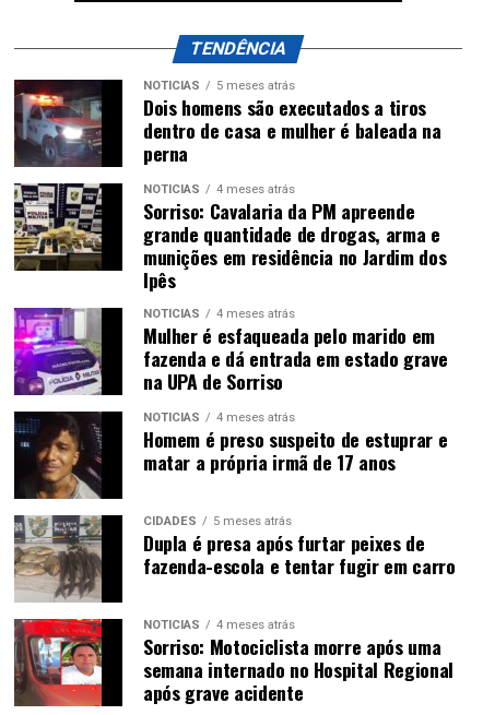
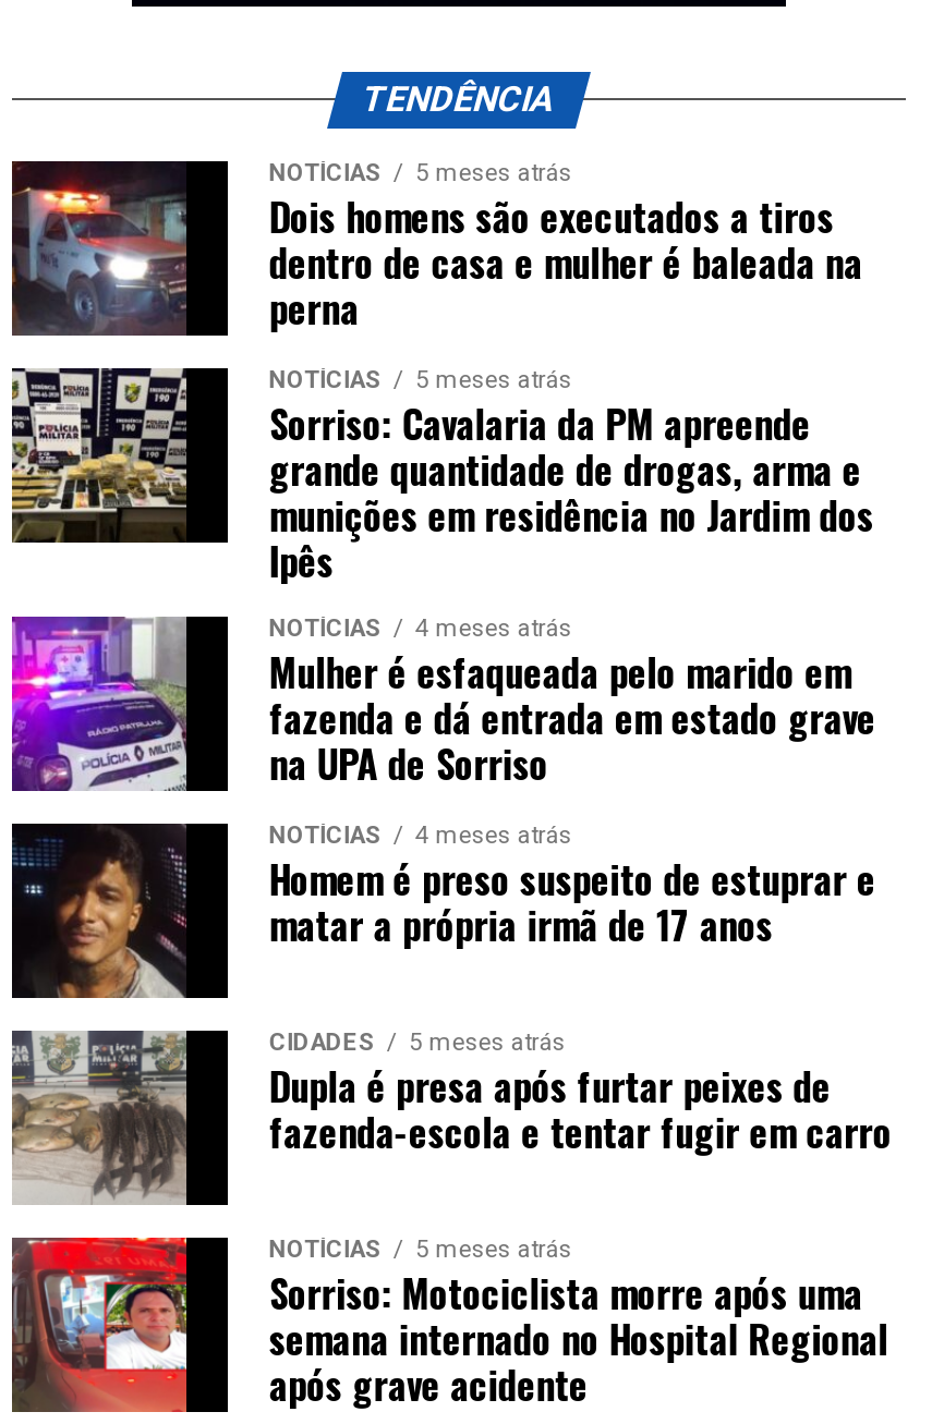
- NOTÍCIAS 4 meses atrás
+ NOTÍCIAS 5 meses atrás

- NOTÍCIAS 4 meses atrás
+ NOTÍCIAS 5 meses atrás
